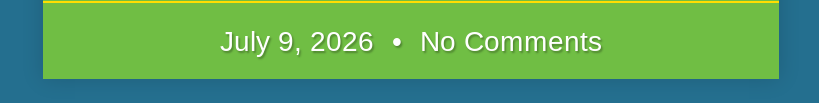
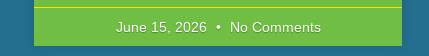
- July 9, 2026 No Comments
+ June 15, 2026 No Comments
